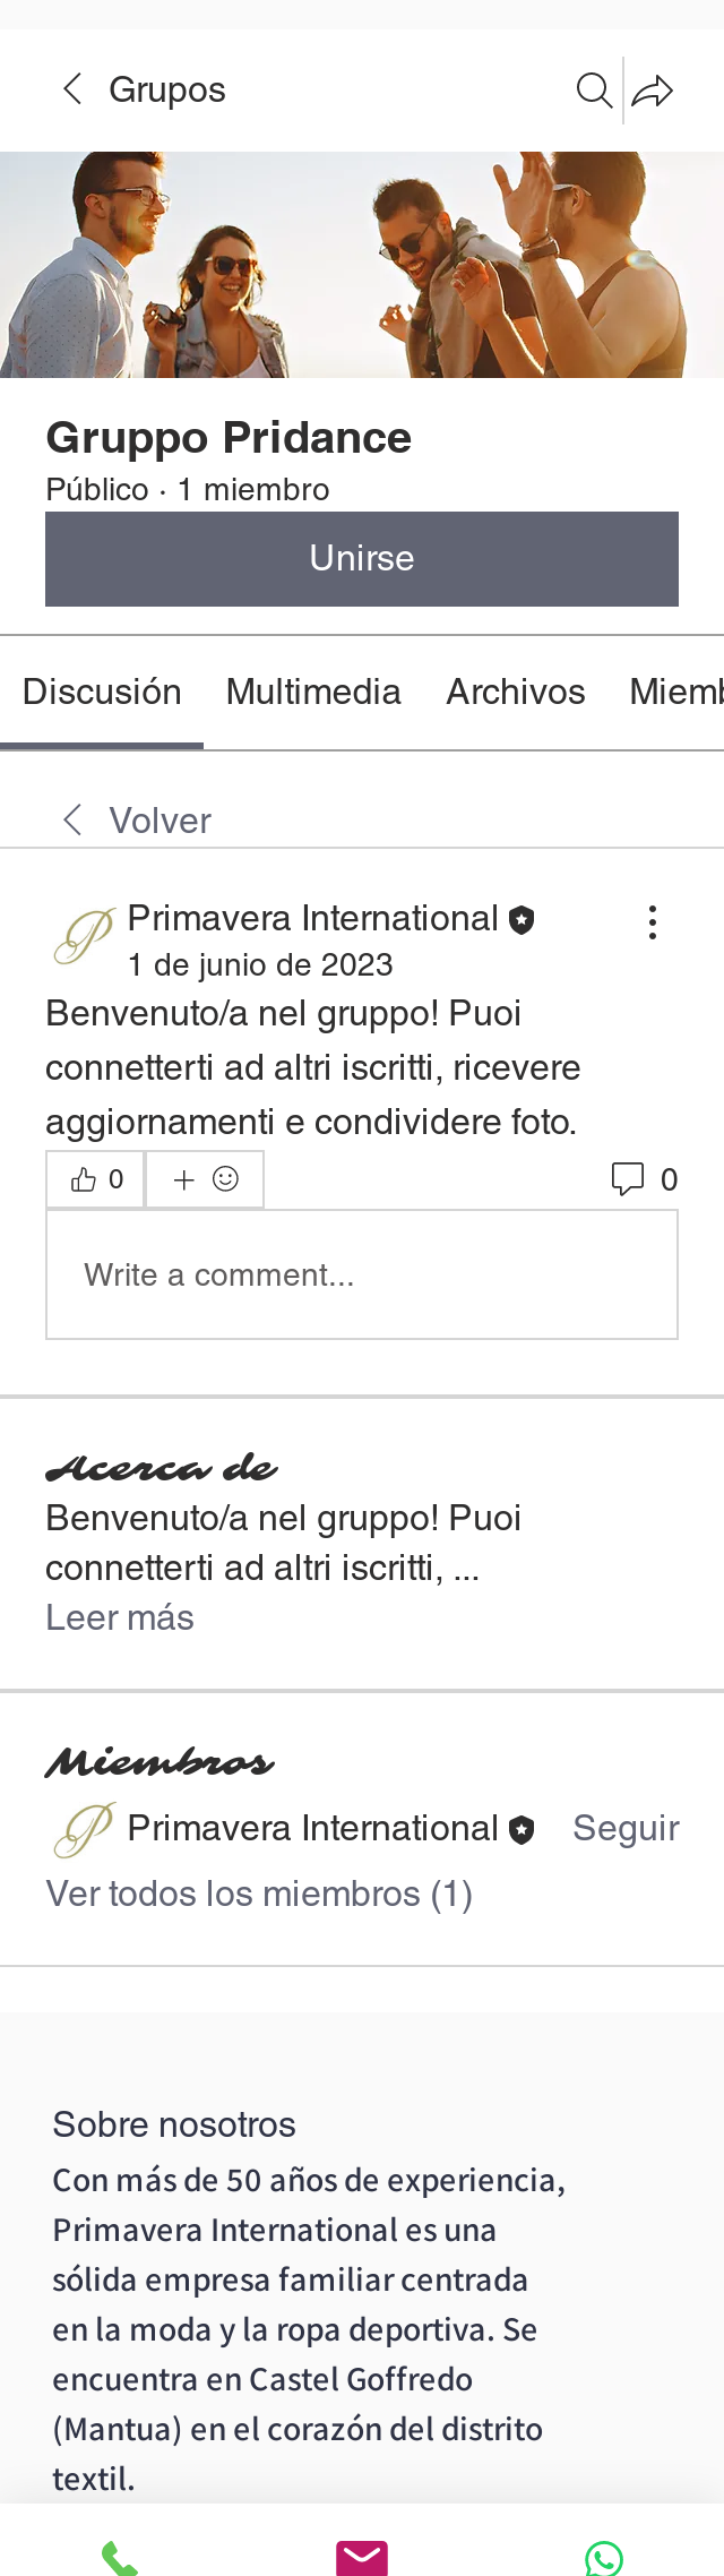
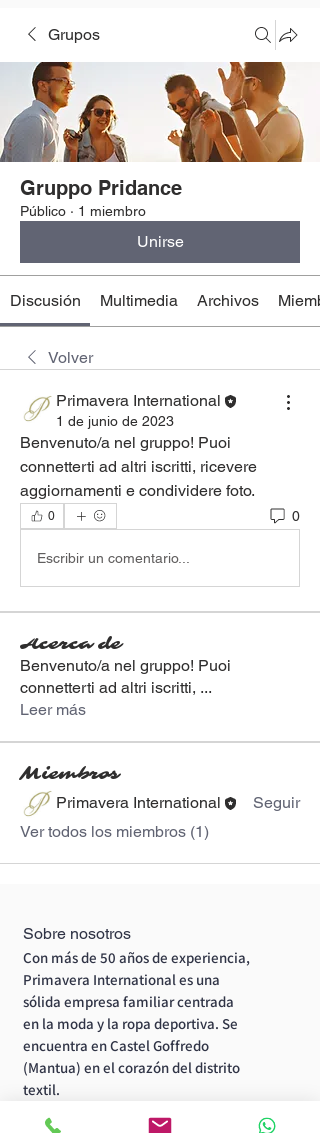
- Write a comment...
+ Escribir un comentario...
